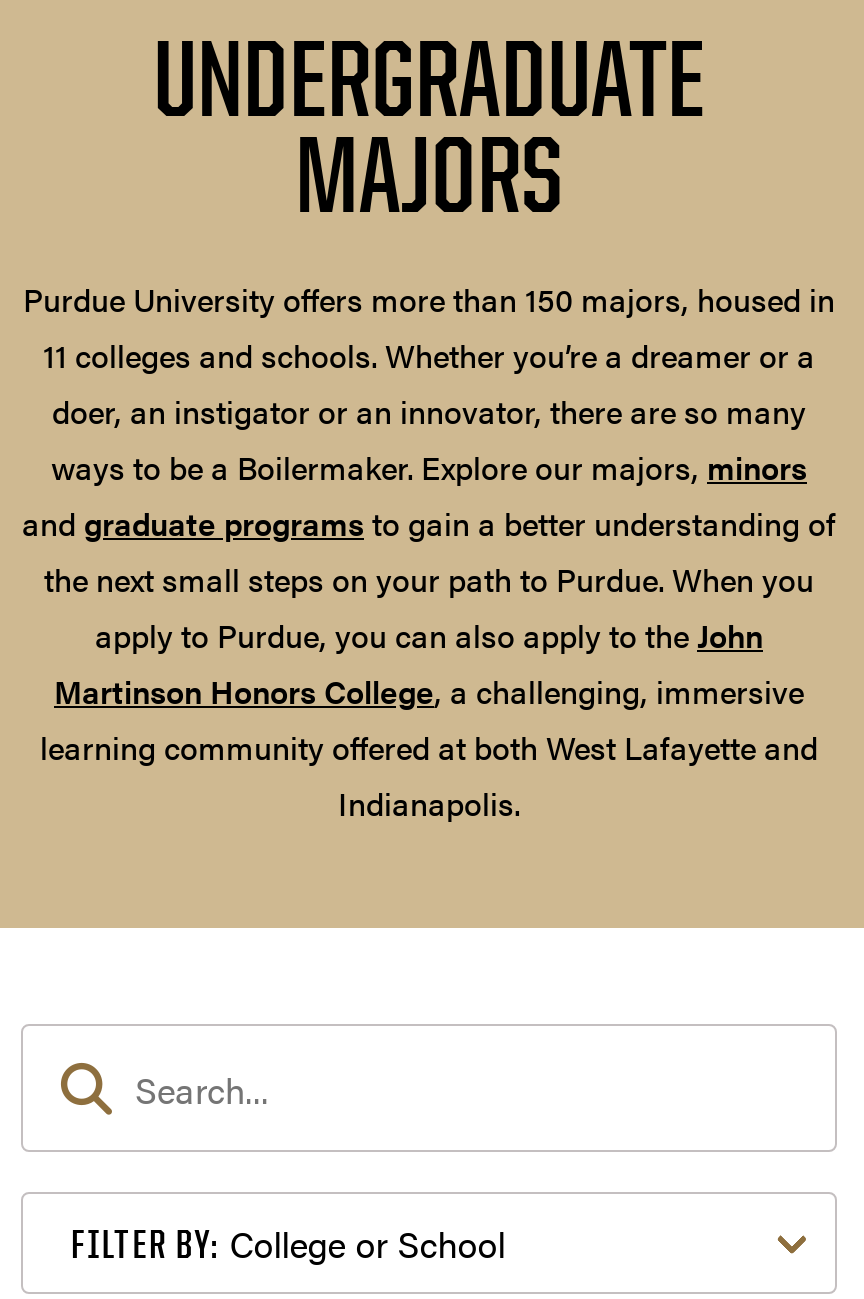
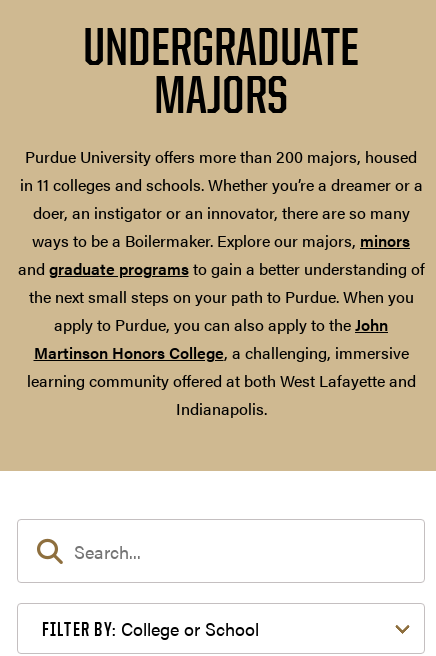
- Purdue University offers more than 150 majors, housed in
- 11 colleges and schools. Whether you’re a dreamer or a
+ Purdue University offers more than 200 majors, housed
+ in 11 colleges and schools. Whether you’re a dreamer or a
